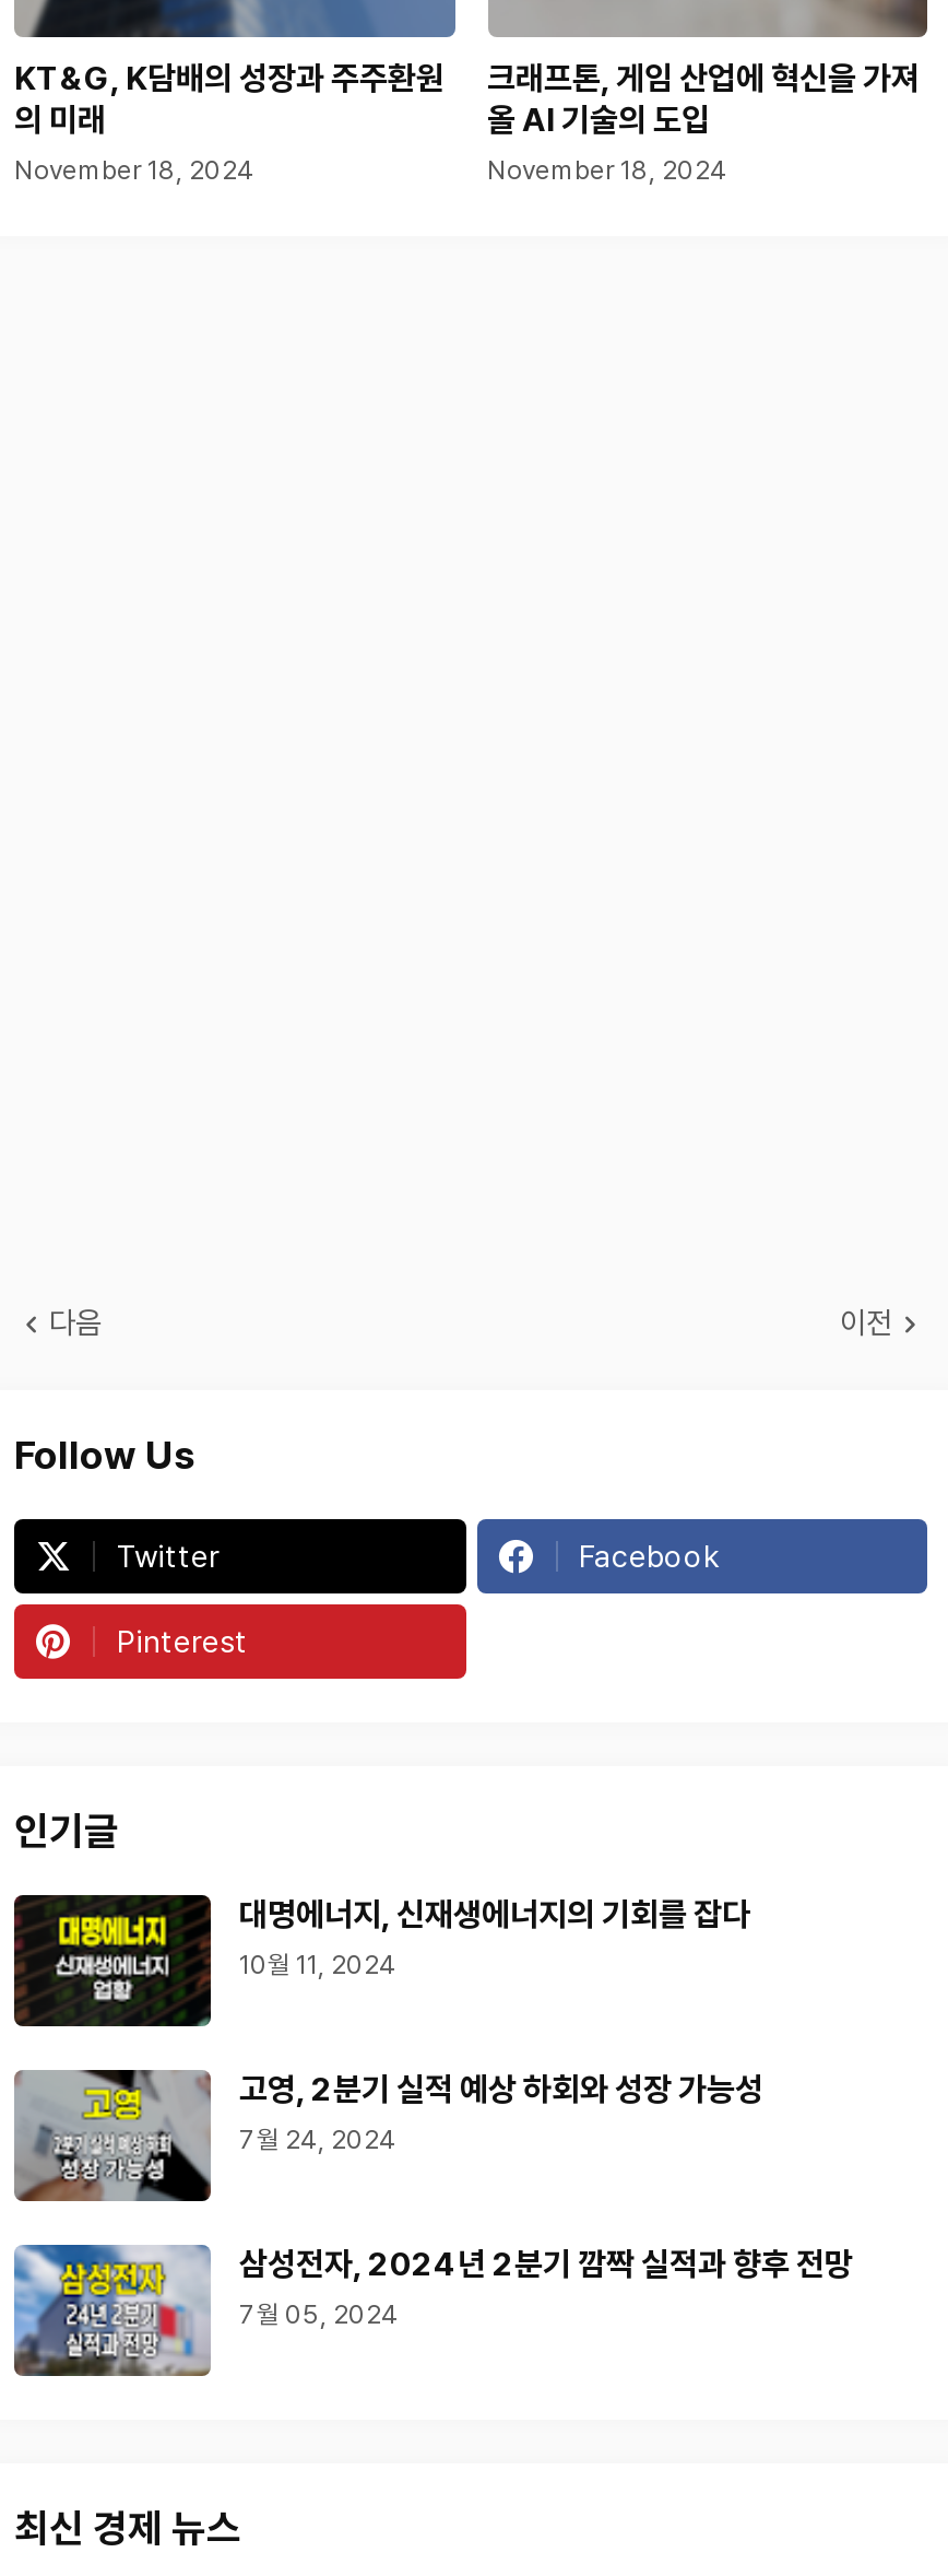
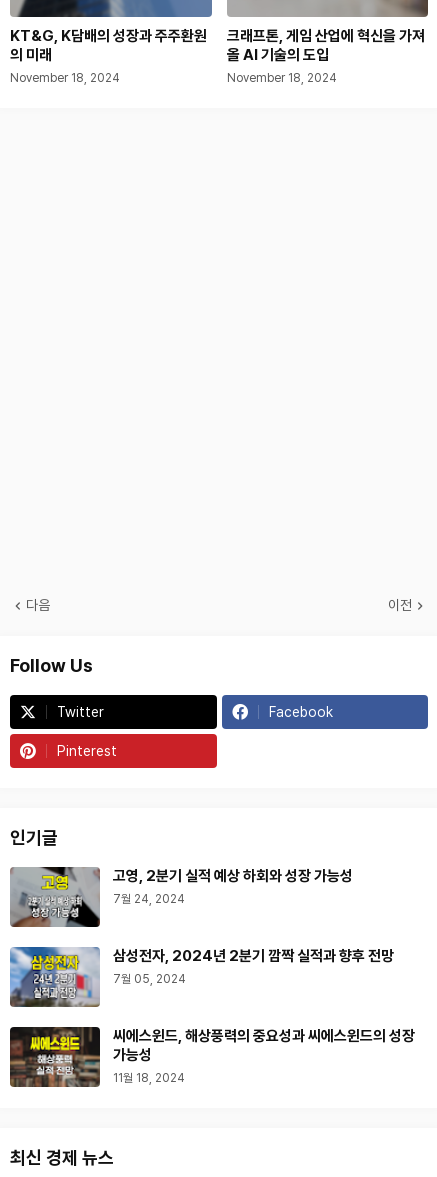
- [image]
- 대명에너지, 신재생에너지의 기회를 잡다
- 10월 11, 2024

moved up: [image] | 고영, 2분기 실적 예상 하회와 성장 가능성 | 7월 24, 2024 | 삼성전자, 2024년 2분기 깜짝 실적과 향후 전망 | 7월 05, 2024

+ [image]
+ 씨에스윈드, 해상풍력의 중요성과 씨에스윈드의 성장
+ 가능성
+ 11월 18, 2024
